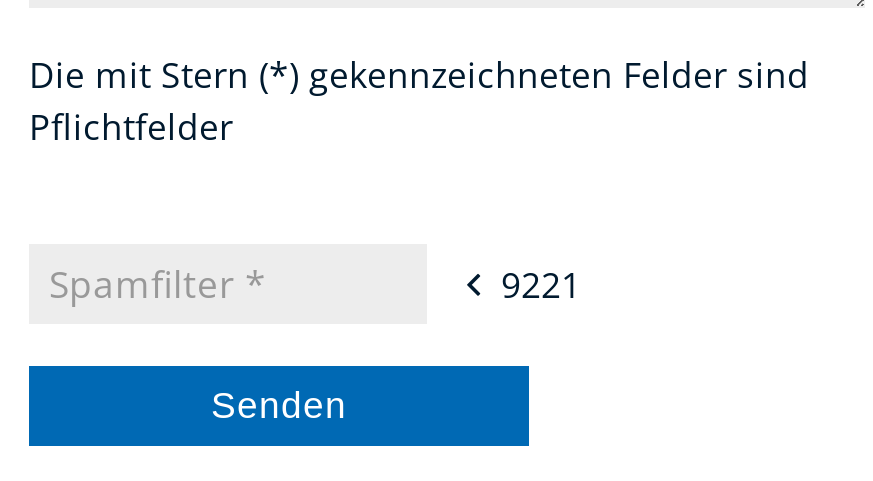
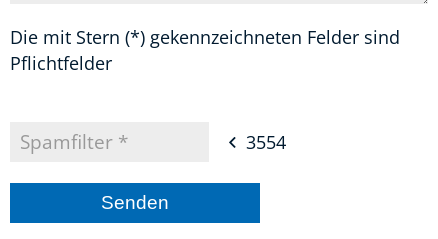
- 9221
+ 3554
